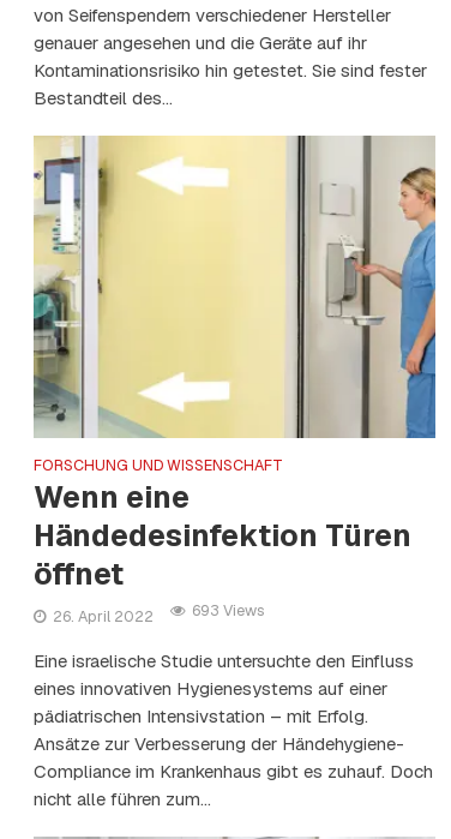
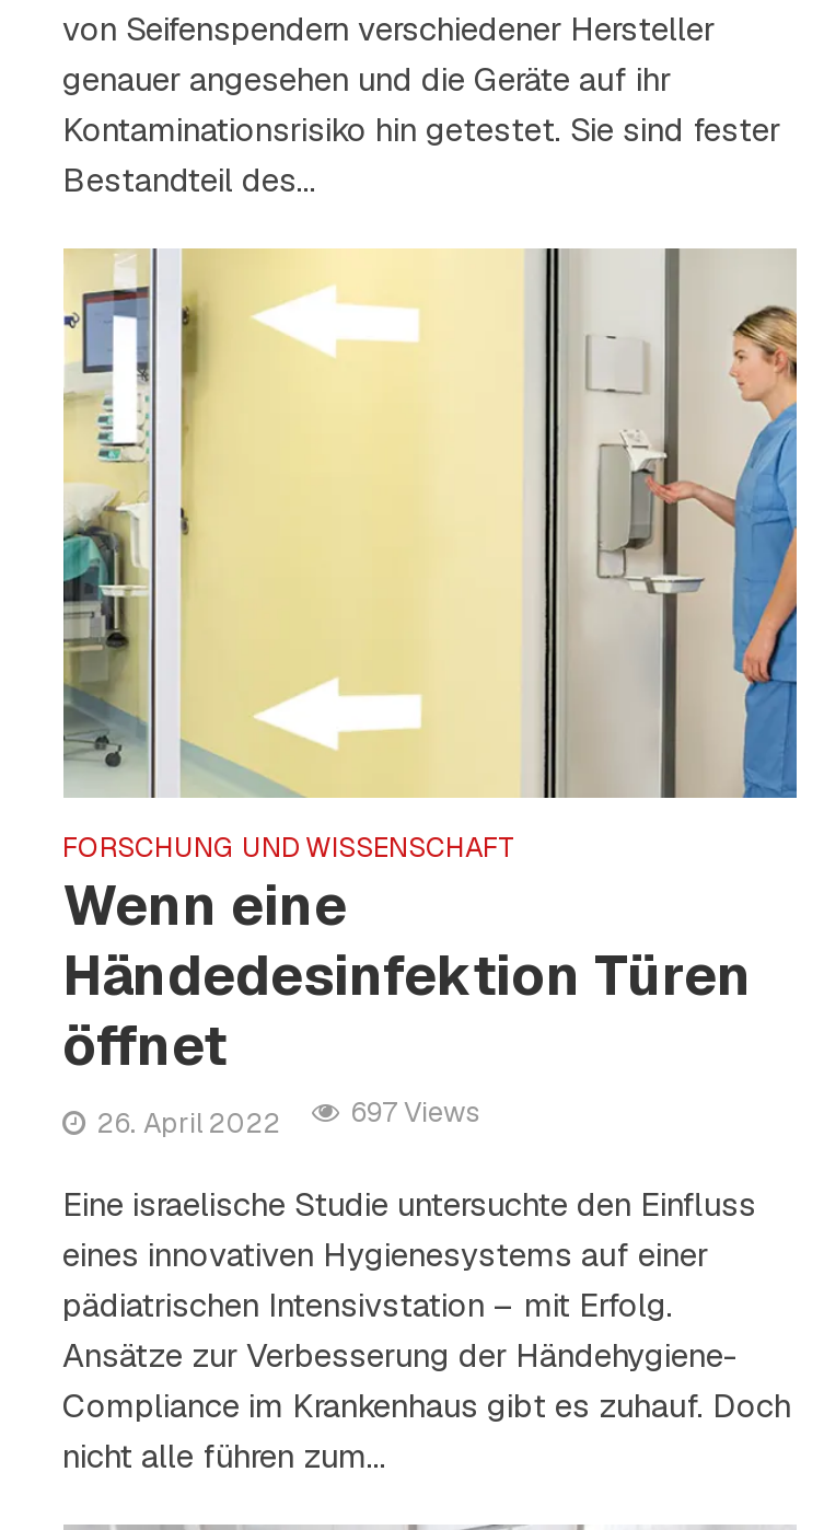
- 26. April 2022 693 Views
+ 26. April 2022 697 Views
